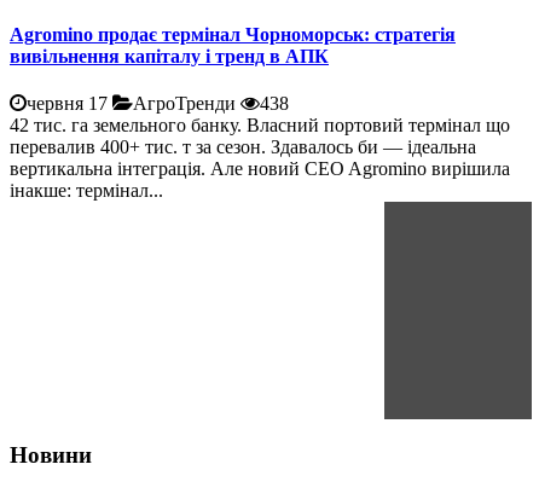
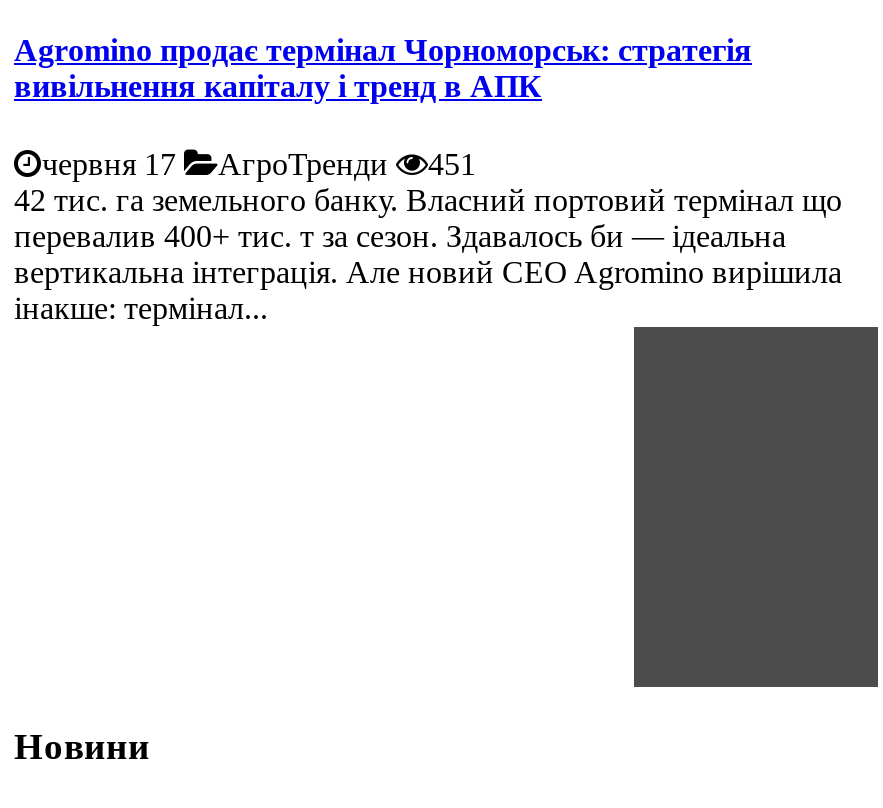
- червня 17 АгроТренди 438
+ червня 17 АгроТренди 451
